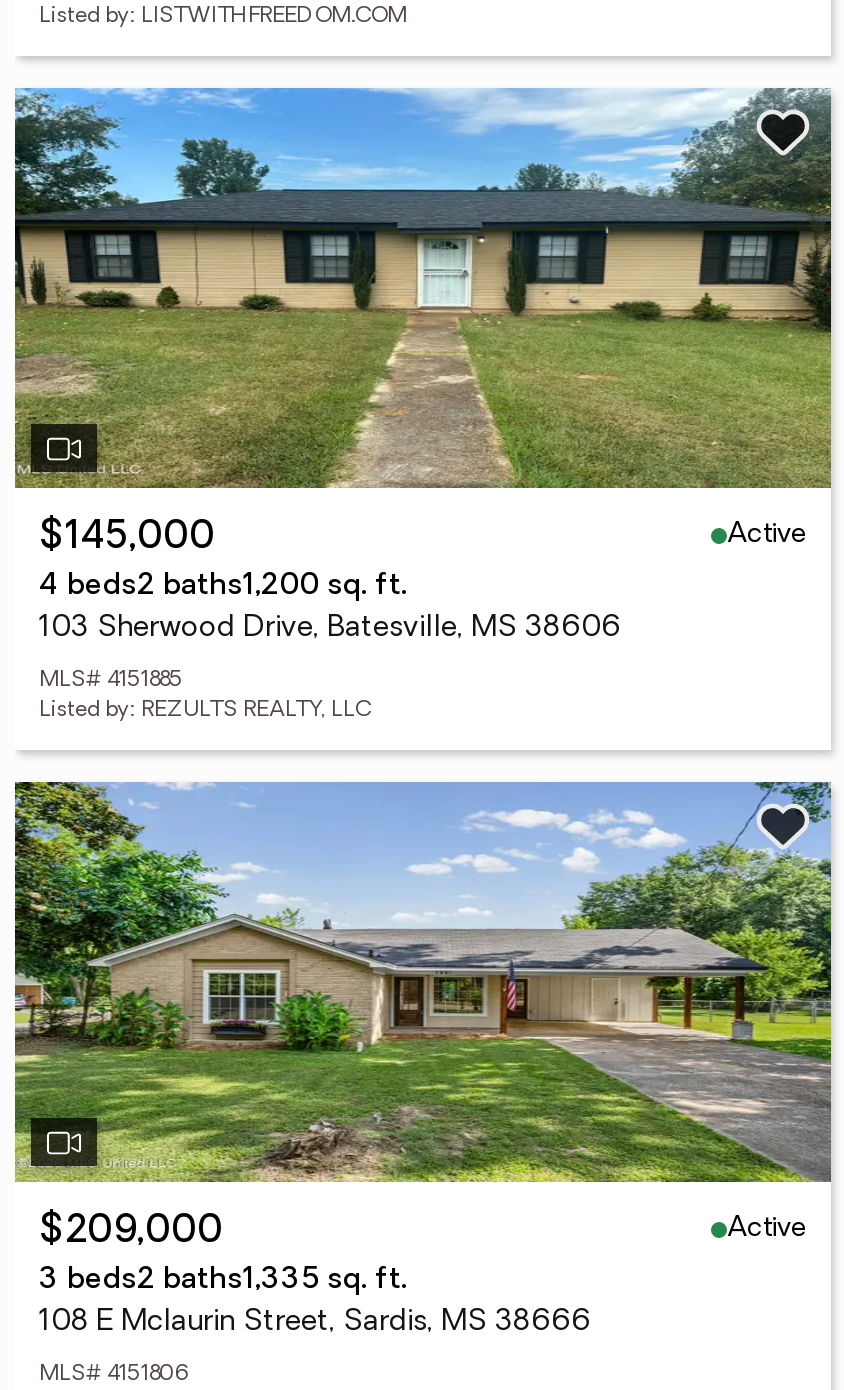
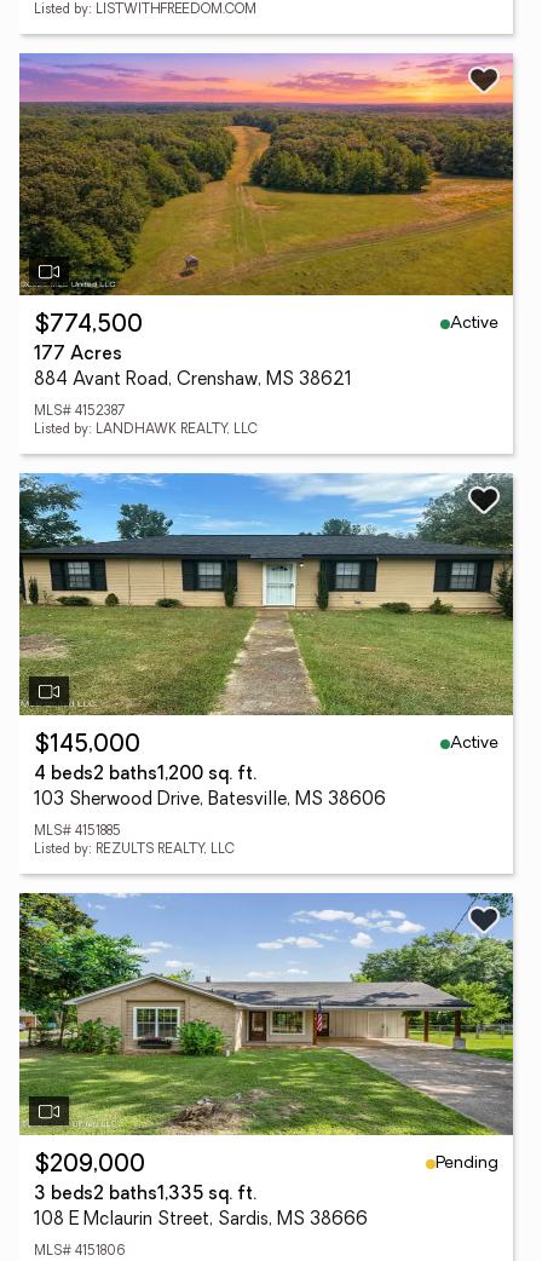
+ [image]
+ $774,500
+ Active
+ 177 Acres
+ 884 Avant Road, Crenshaw, MS 38621
+ MLS# 4152387
+ Listed by: LANDHAWK REALTY, LLC

- Active
+ Pending
